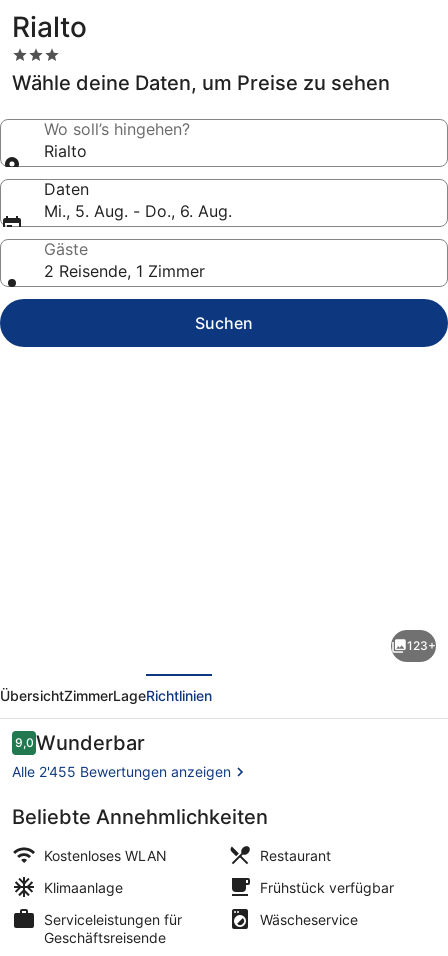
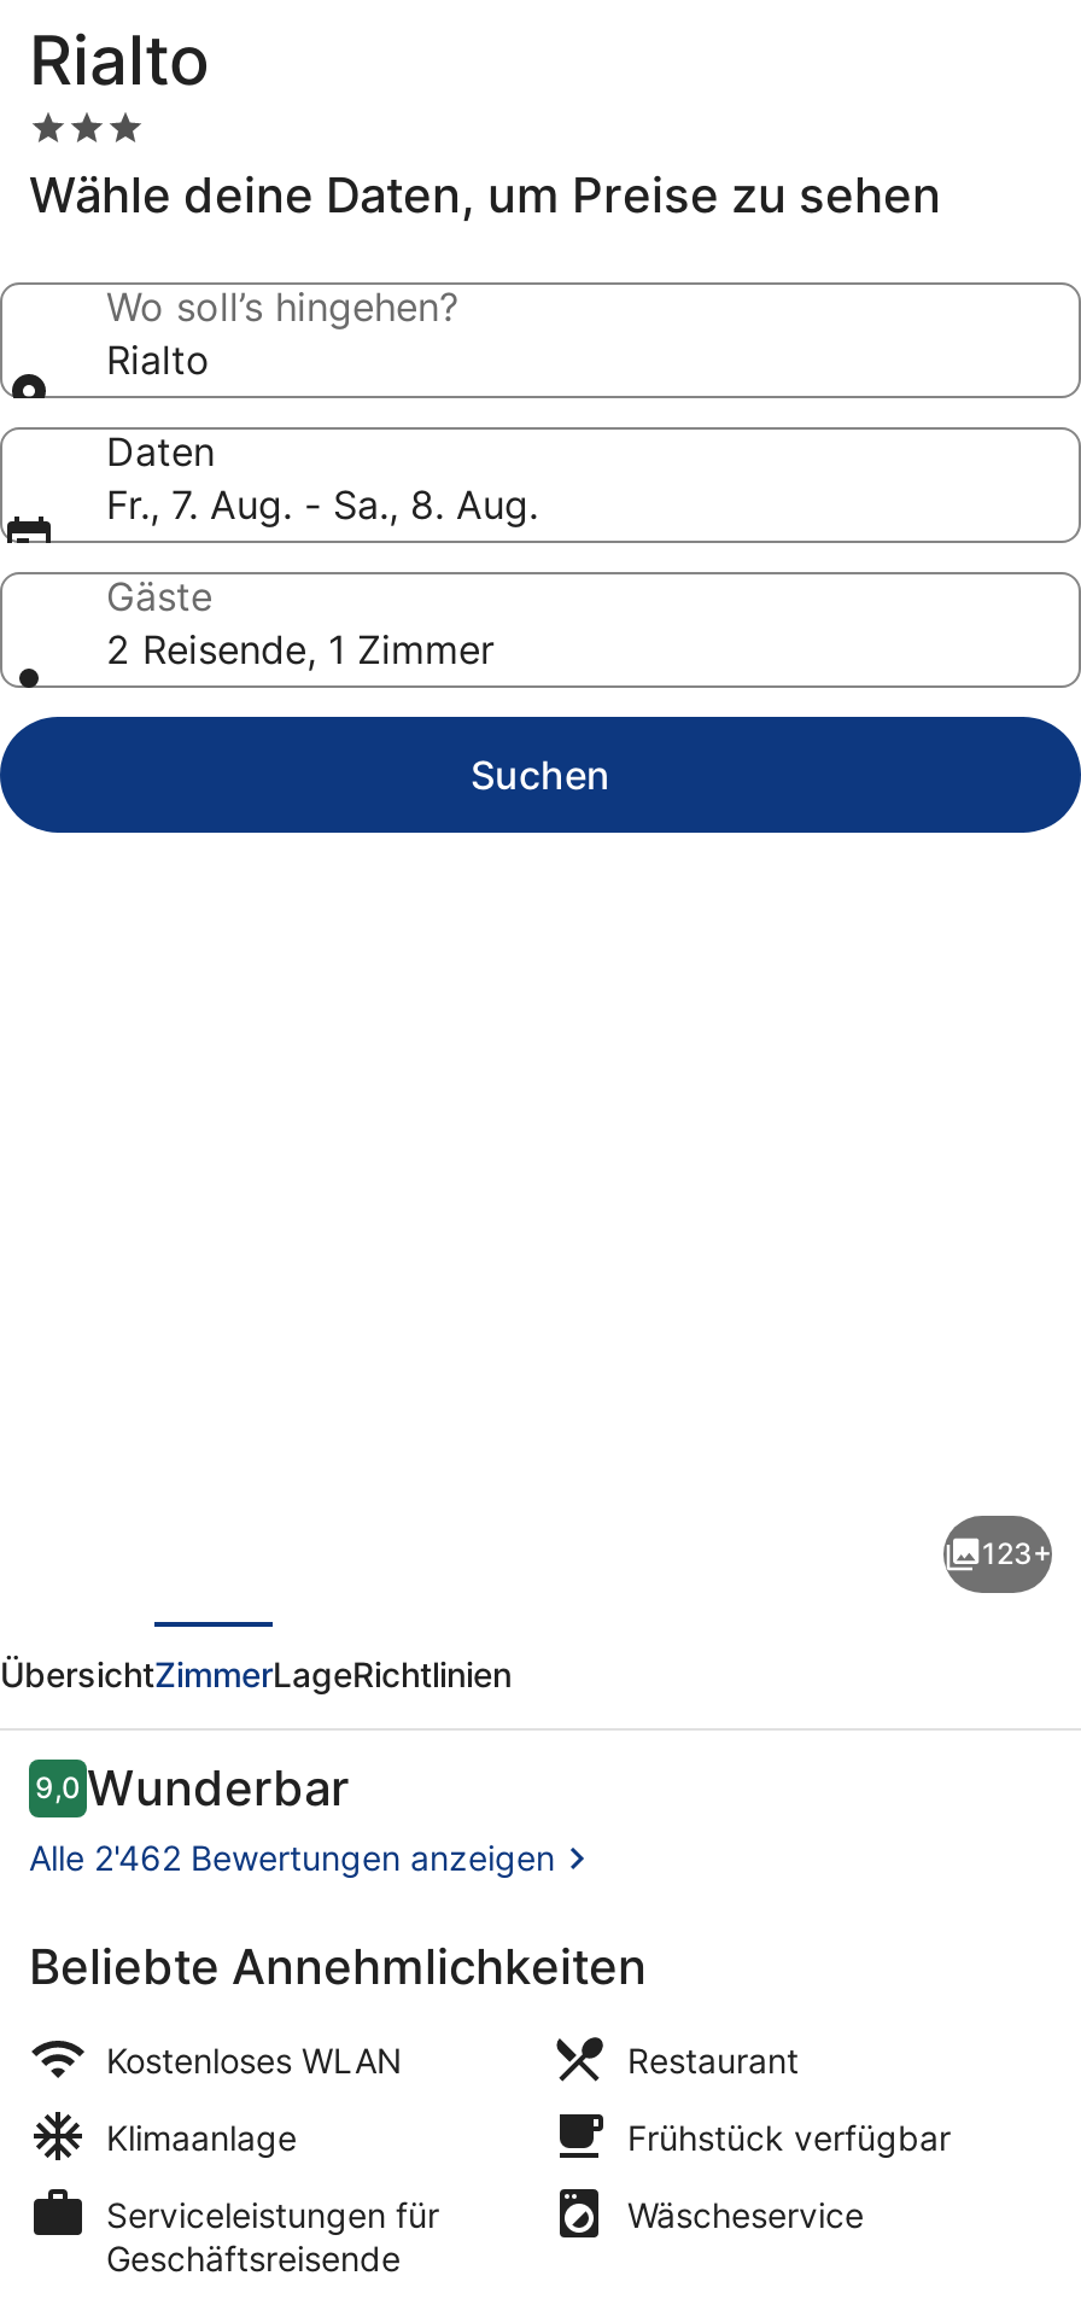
- Mi., 5. Aug. - Do., 6. Aug.
+ Fr., 7. Aug. - Sa., 8. Aug.

- Alle 2'455 Bewertungen anzeigen
+ Alle 2'462 Bewertungen anzeigen
